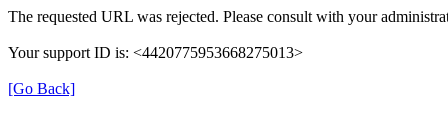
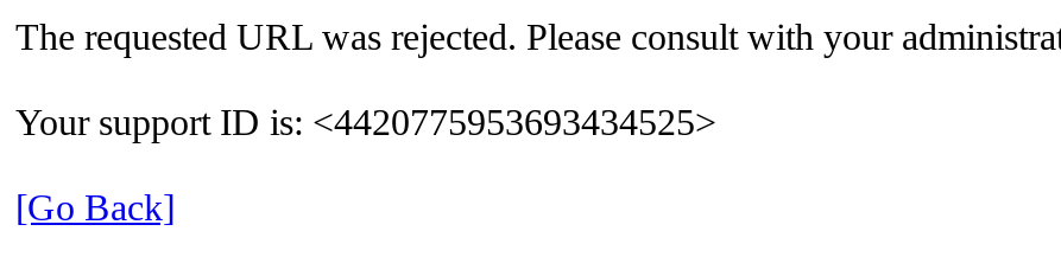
- Your support ID is: <4420775953668275013>
+ Your support ID is: <4420775953693434525>
